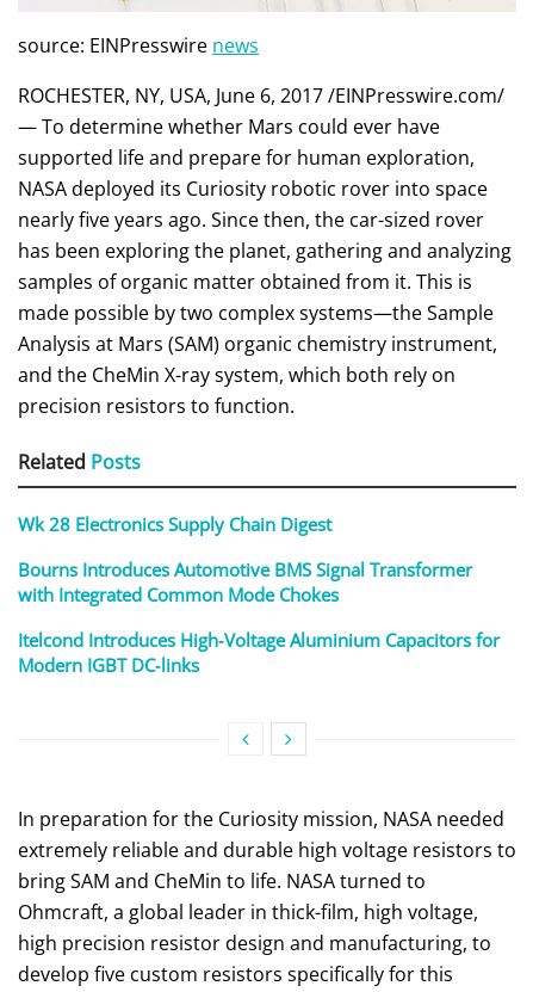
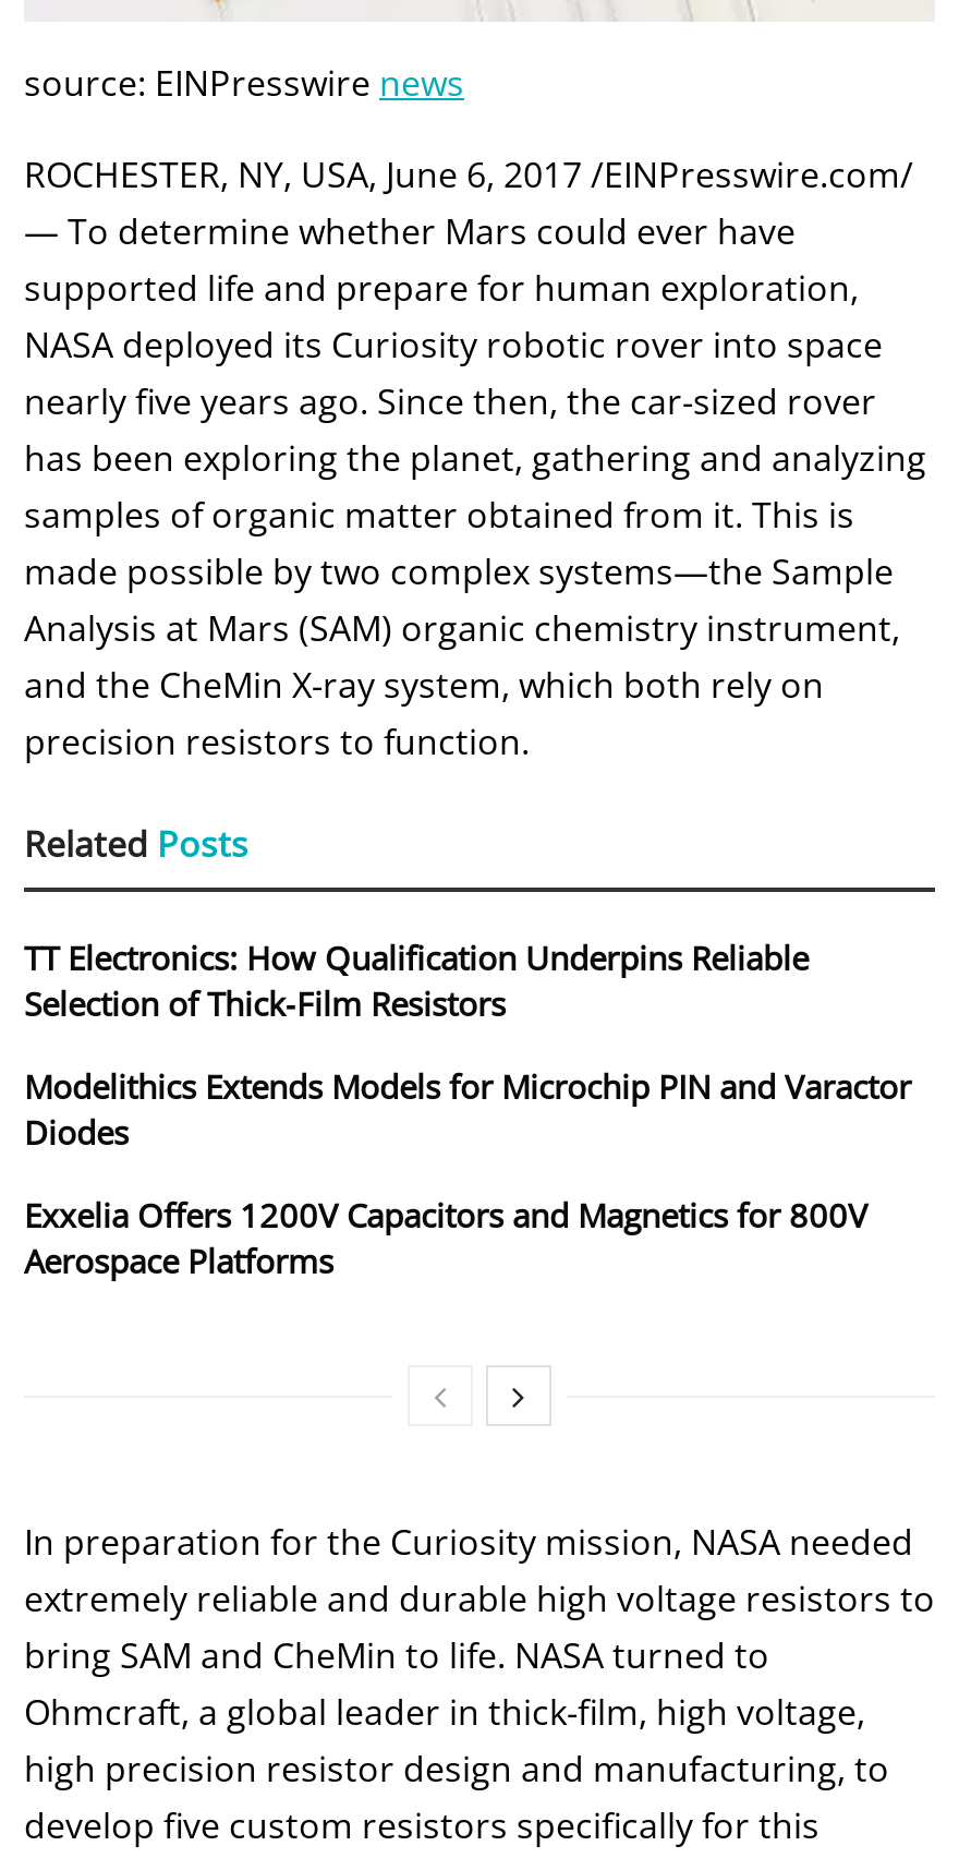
- Wk 28 Electronics Supply Chain Digest
+ TT Electronics: How Qualification Underpins Reliable
+ Selection of Thick‑Film Resistors

- Bourns Introduces Automotive BMS Signal Transformer
- with Integrated Common Mode Chokes
+ Modelithics Extends Models for Microchip PIN and Varactor
+ Diodes

- Itelcond Introduces High‑Voltage Aluminium Capacitors for
- Modern IGBT DC‑links
+ Exxelia Offers 1200V Capacitors and Magnetics for 800V
+ Aerospace Platforms
